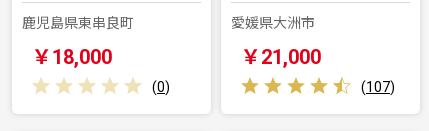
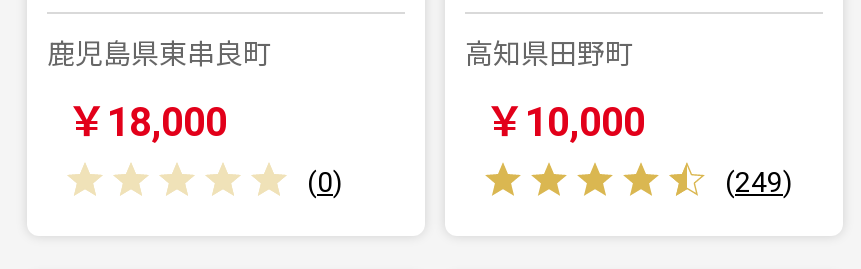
- 愛媛県大洲市
+ 高知県田野町

- ￥21,000
- (107)
+ ￥10,000
+ (249)
